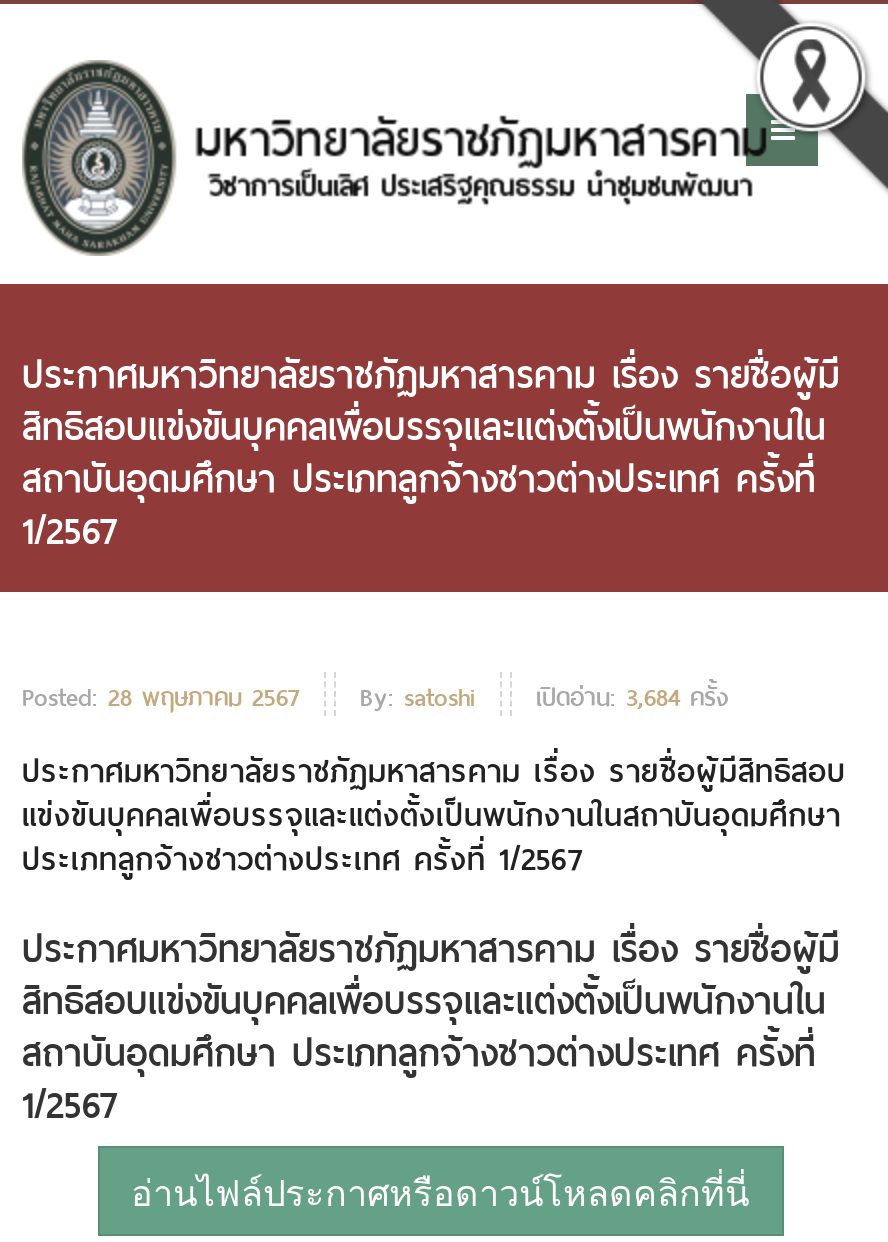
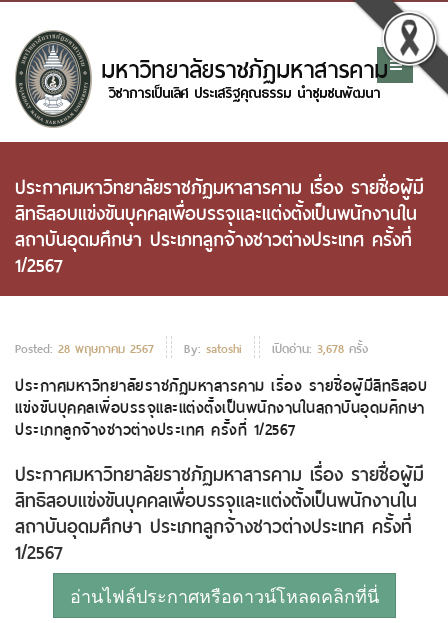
- เปิดอ่าน: 3,684ครั้ง
+ เปิดอ่าน: 3,678ครั้ง
